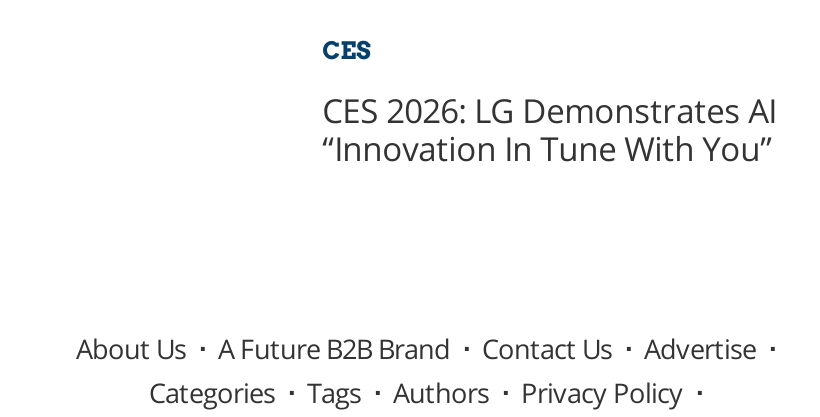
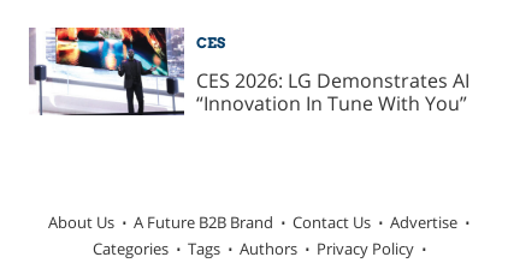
+ [image]
